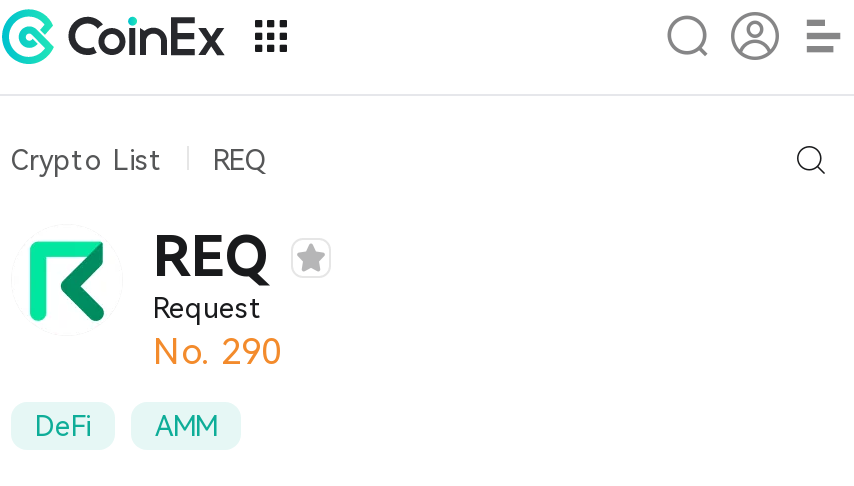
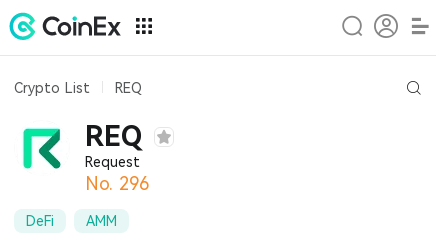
- No. 290
+ No. 296
